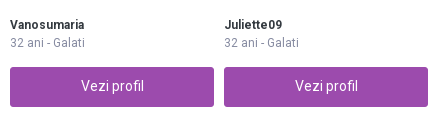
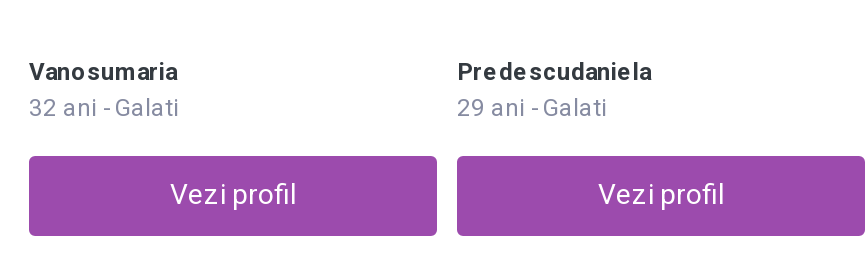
- Juliette09
- 32 ani - Galati
+ Predescudaniela
+ 29 ani - Galati
